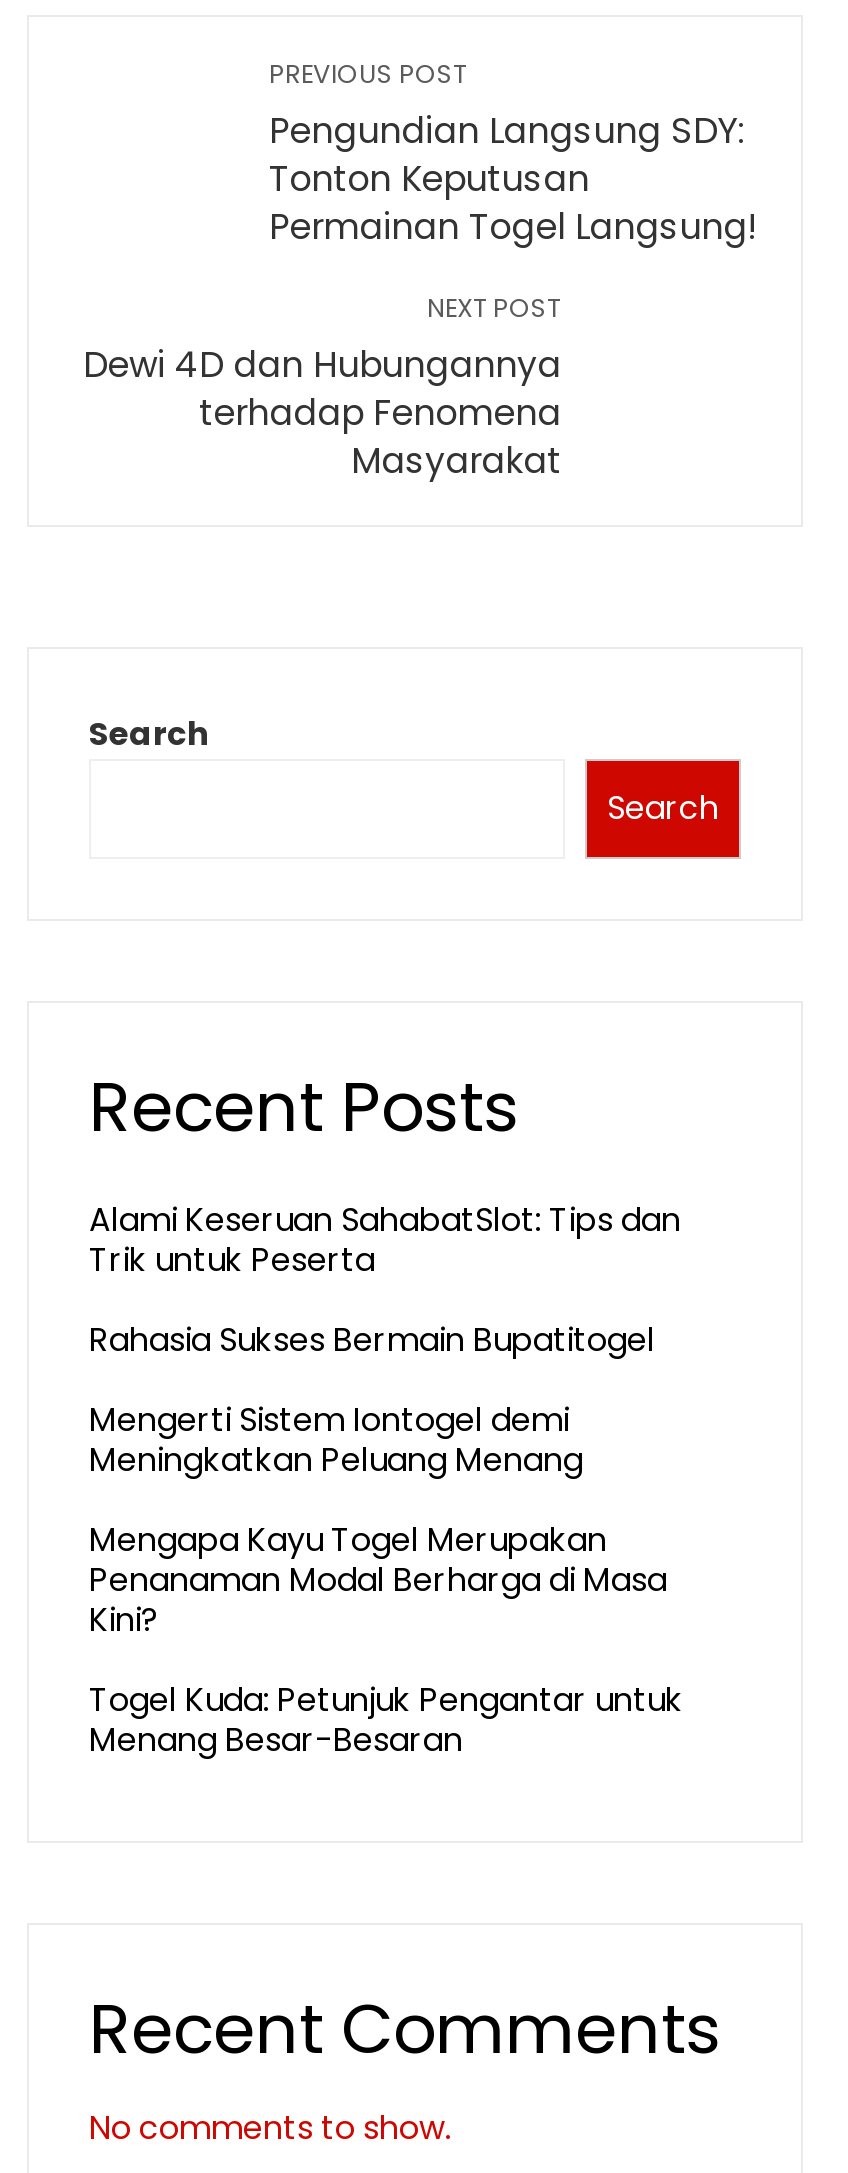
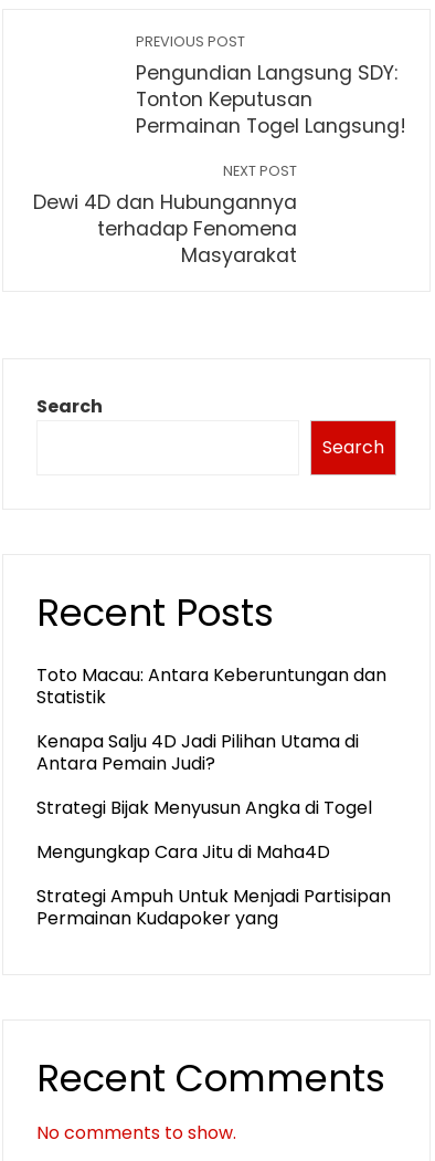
- Alami Keseruan SahabatSlot: Tips dan
- Trik untuk Peserta
+ Toto Macau: Antara Keberuntungan dan
+ Statistik

- Rahasia Sukses Bermain Bupatitogel
+ Kenapa Salju 4D Jadi Pilihan Utama di
+ Antara Pemain Judi?

- Mengerti Sistem Iontogel demi
- Meningkatkan Peluang Menang
+ Strategi Bijak Menyusun Angka di Togel

- Mengapa Kayu Togel Merupakan
- Penanaman Modal Berharga di Masa
- Kini?
+ Mengungkap Cara Jitu di Maha4D

- Togel Kuda: Petunjuk Pengantar untuk
- Menang Besar-Besaran
+ Strategi Ampuh Untuk Menjadi Partisipan
+ Permainan Kudapoker yang
